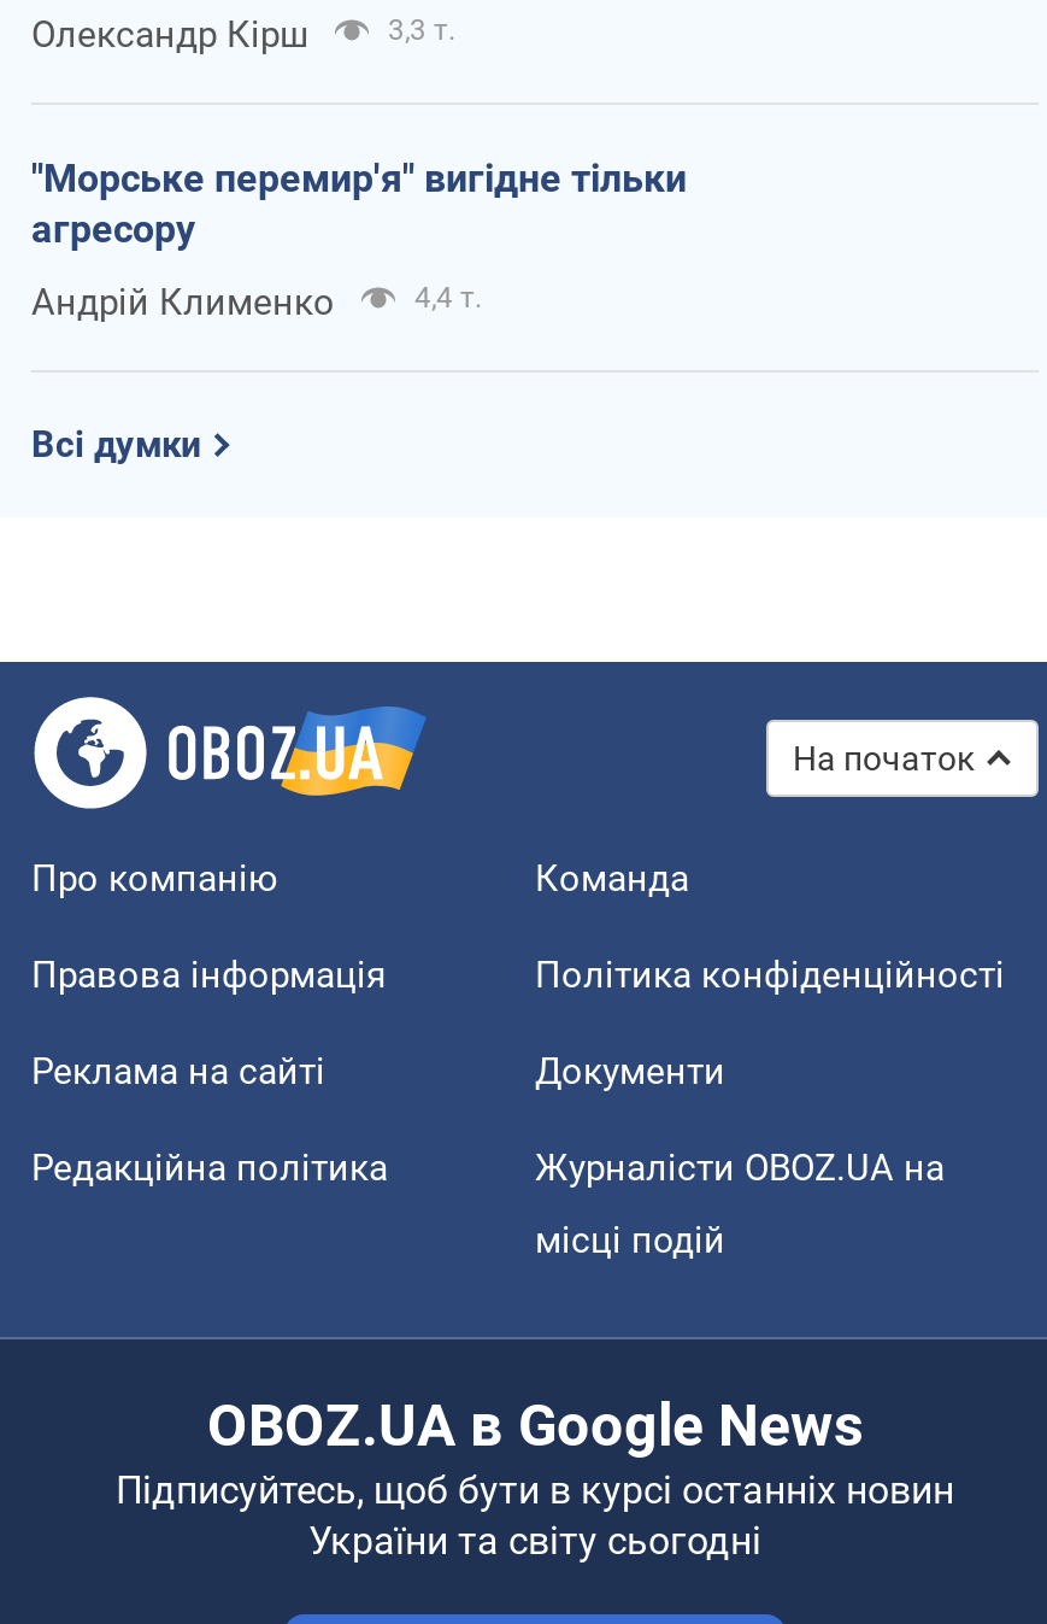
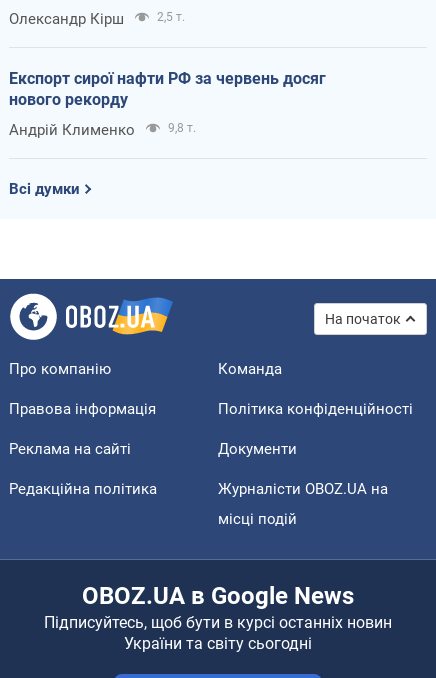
- 3,3 т.
+ 2,5 т.

- "Морське перемир'я" вигідне тільки
- агресору
+ Експорт сирої нафти РФ за червень досяг
+ нового рекорду

- 4,4 т.
+ 9,8 т.
